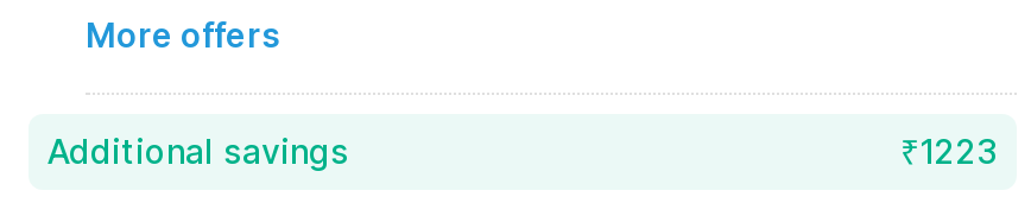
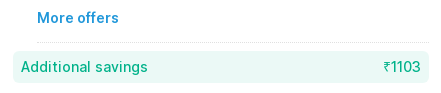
- ₹1223
+ ₹1103
